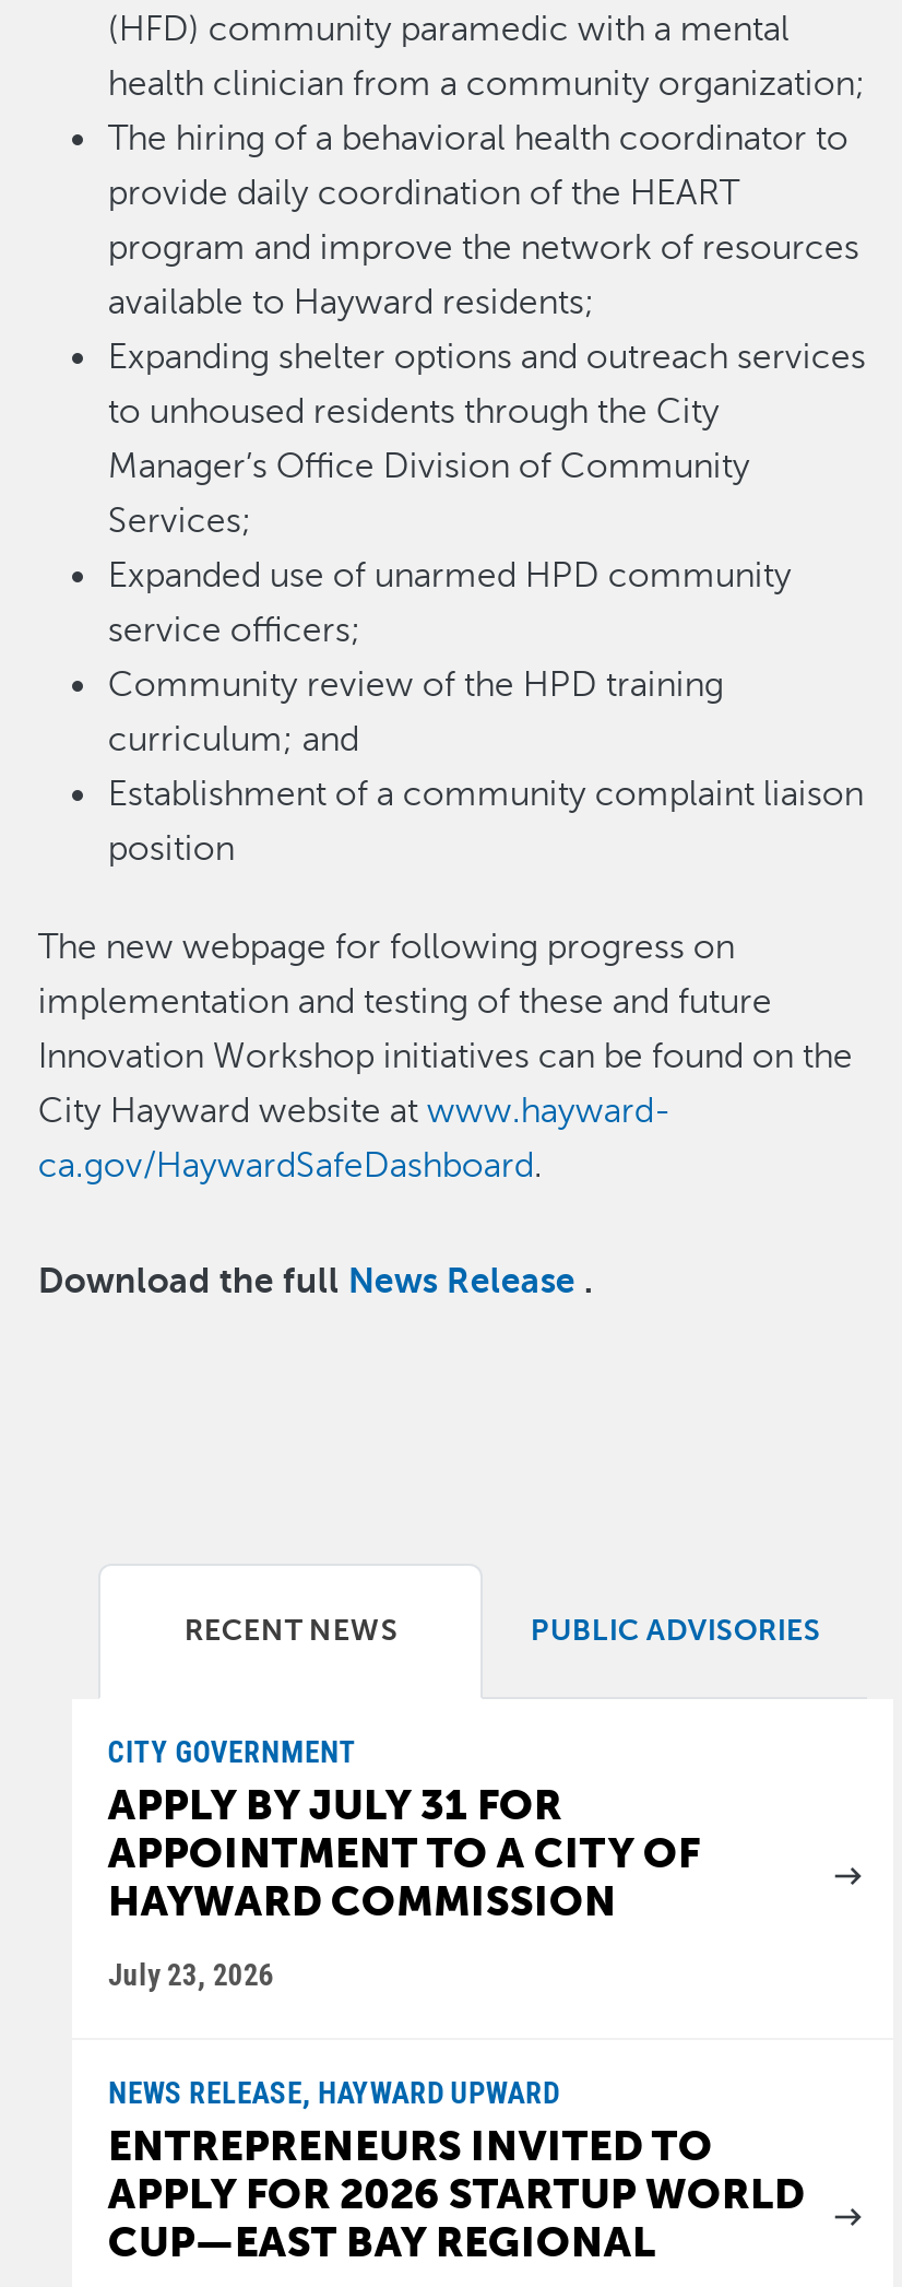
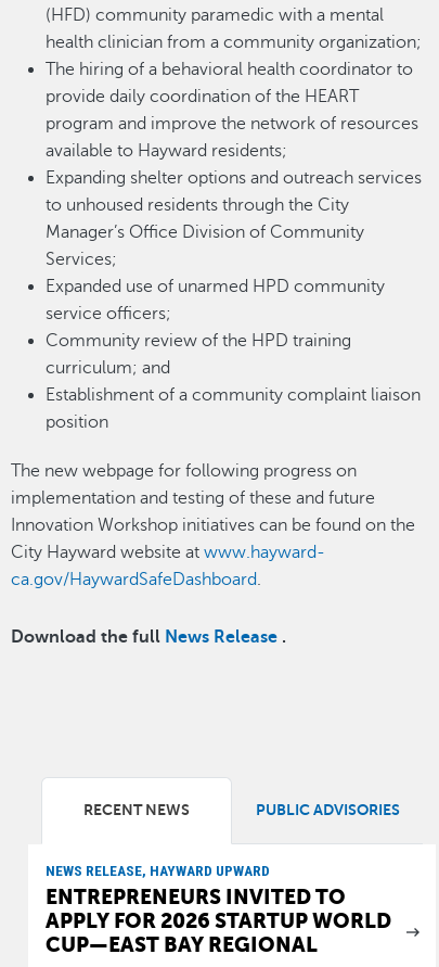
- CITY GOVERNMENT
- APPLY BY JULY 31 FOR
- APPOINTMENT TO A CITY OF
- HAYWARD COMMISSION
- July 23, 2026
